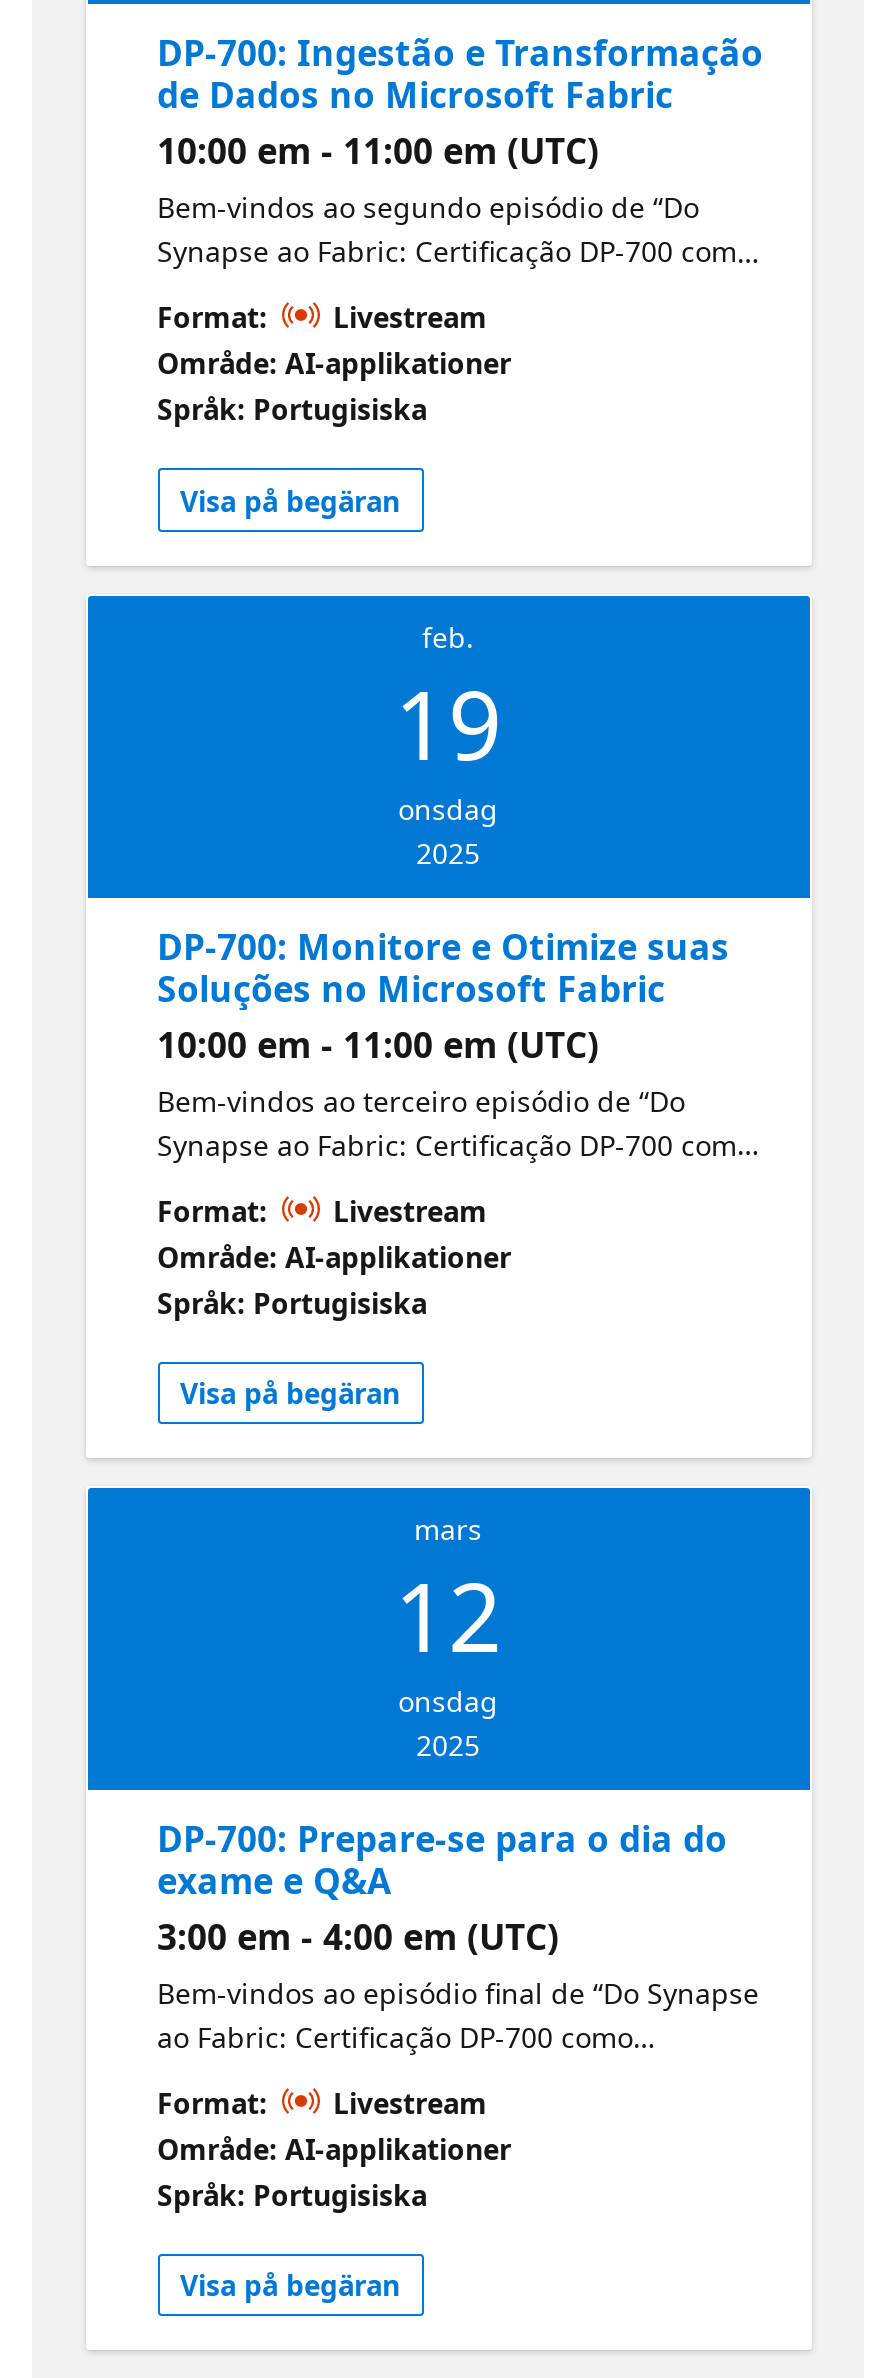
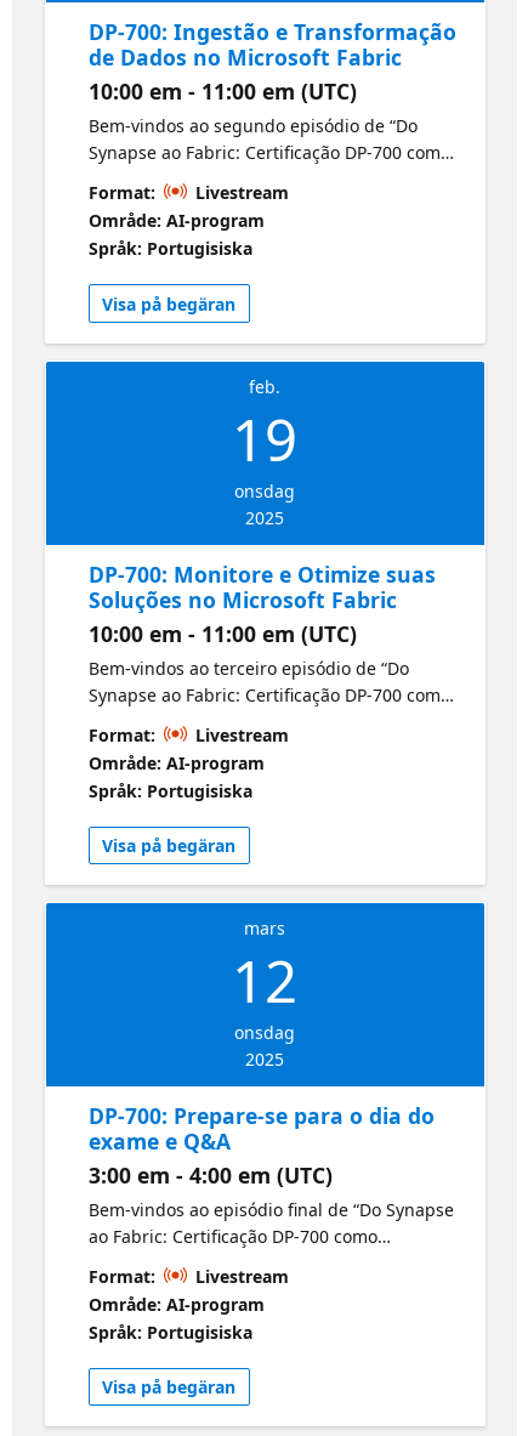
- Område: AI-applikationer
+ Område: AI-program

- Område: AI-applikationer
+ Område: AI-program

- Område: AI-applikationer
+ Område: AI-program
